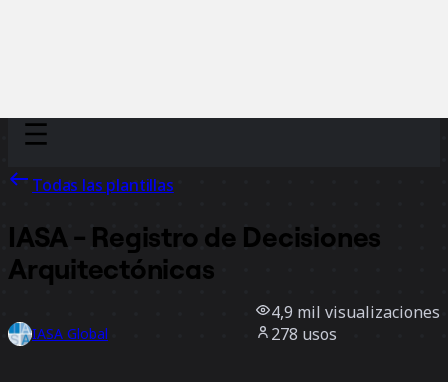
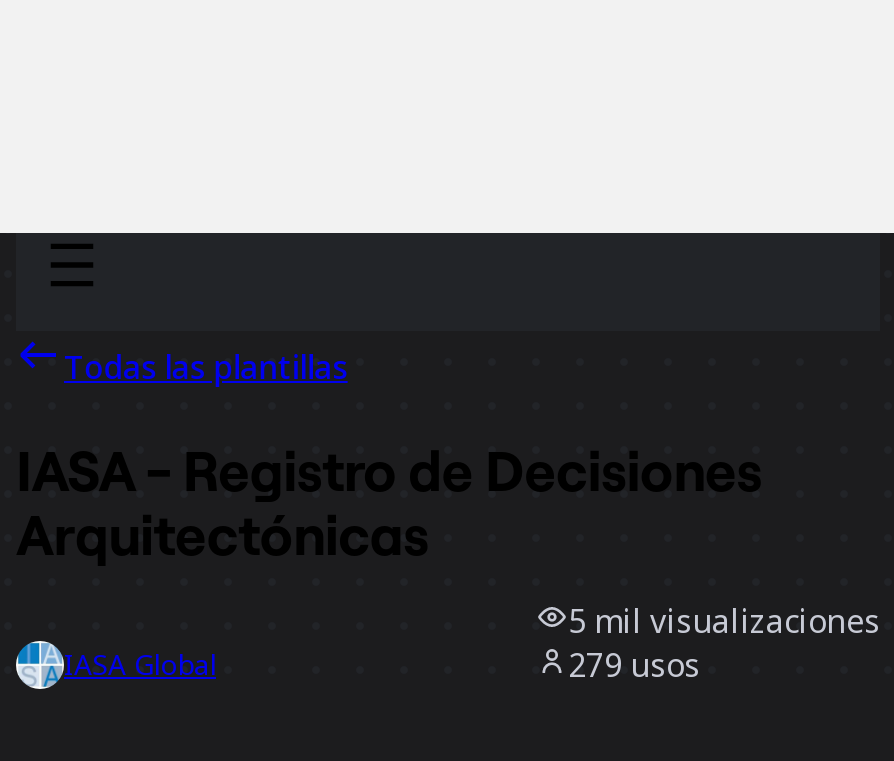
- 4,9 mil visualizaciones
+ 5 mil visualizaciones

- 278 usos
+ 279 usos
